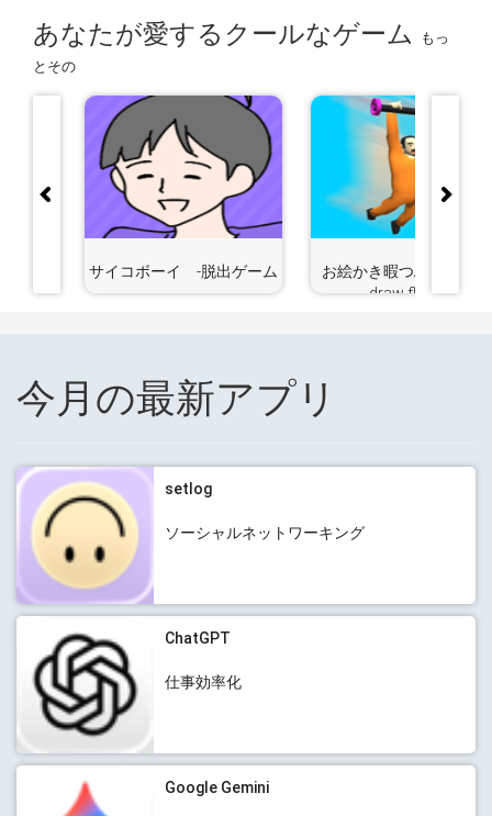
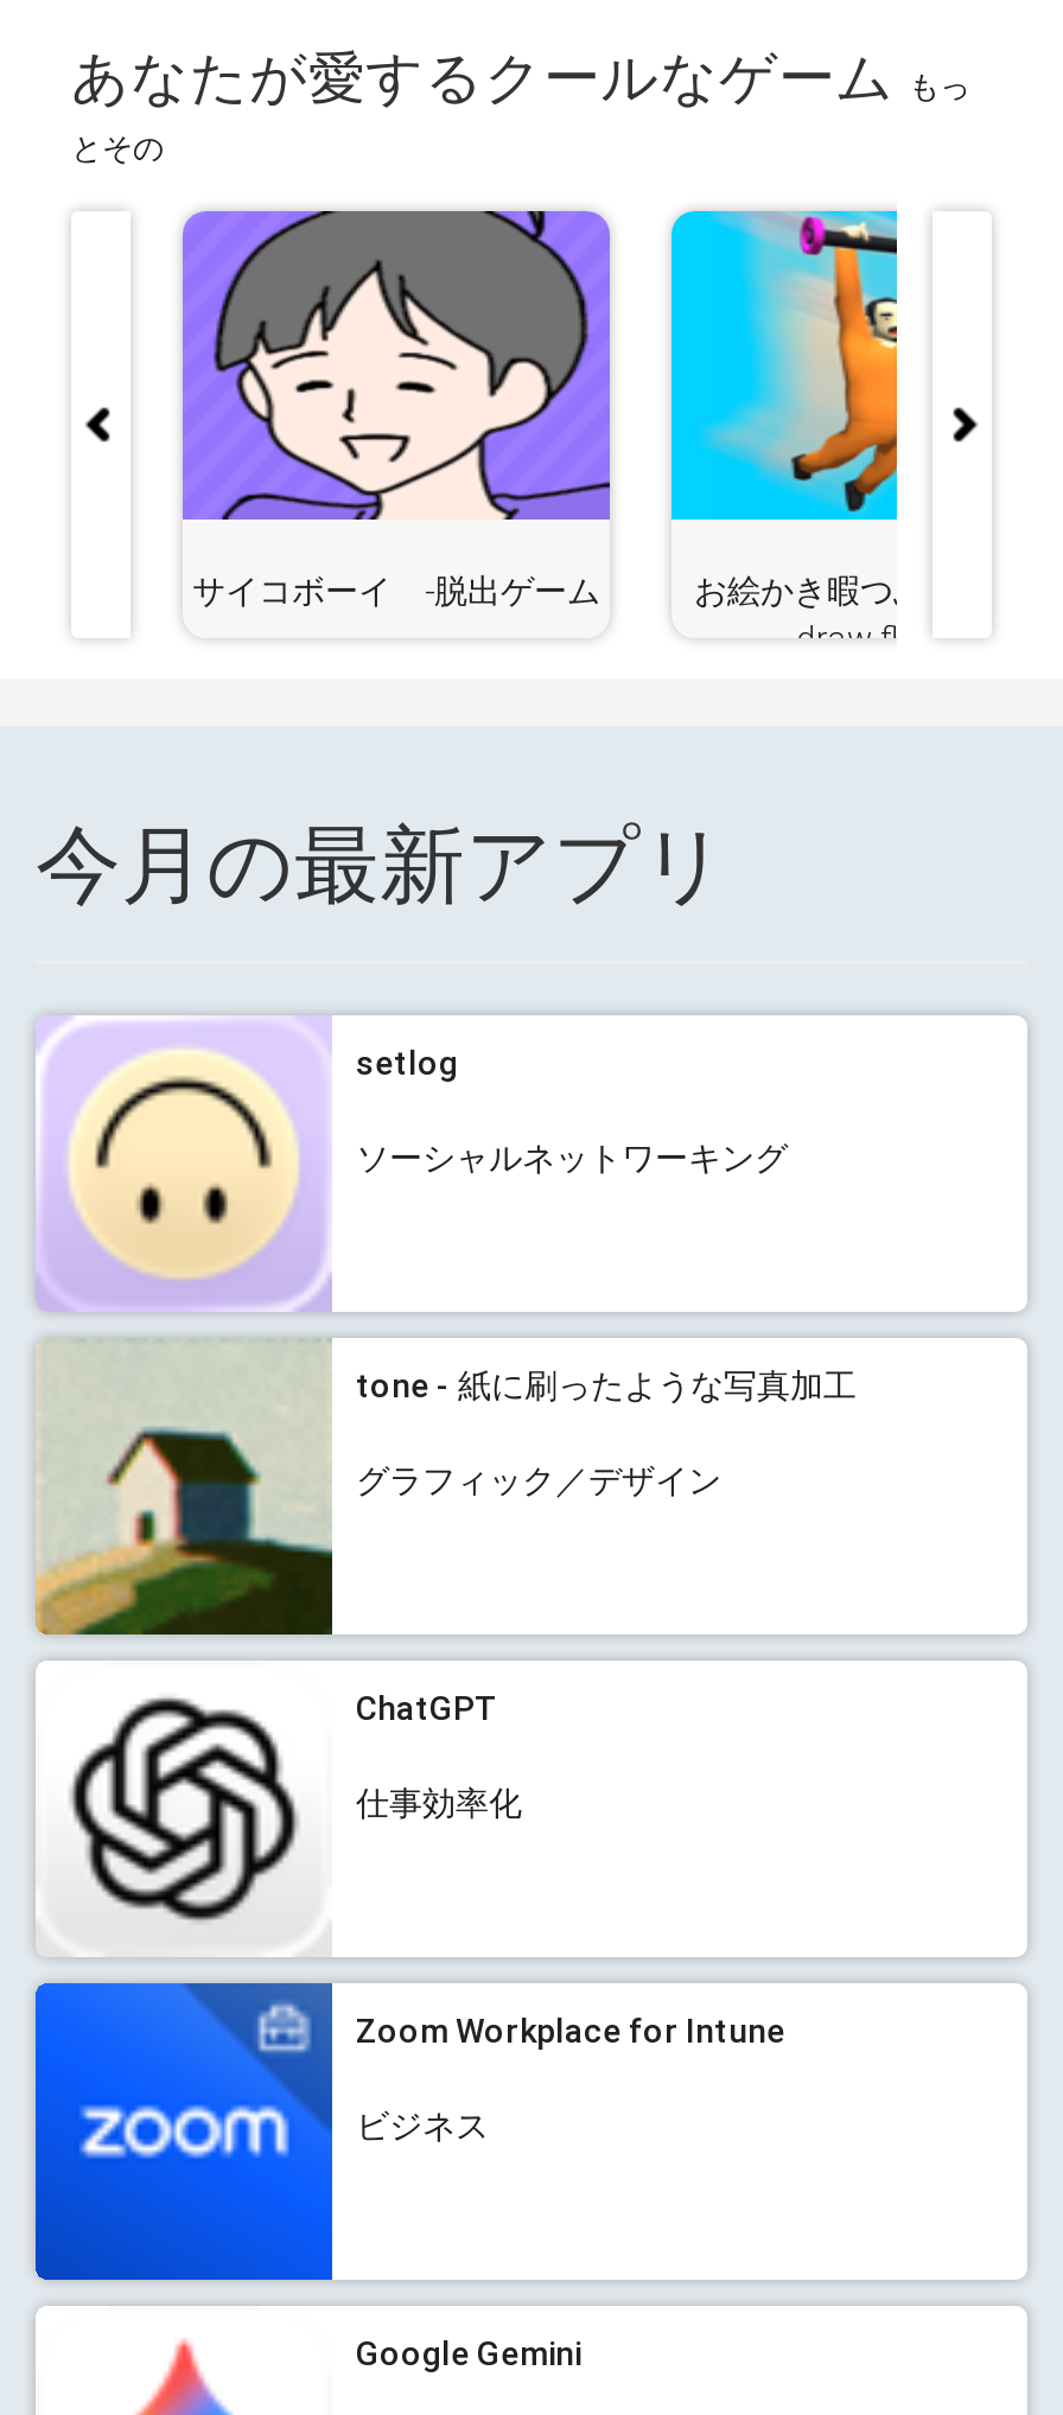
+ [image]
+ tone - 紙に刷ったような写真加工
+ グラフィック／デザイン

+ [image]
+ Zoom Workplace for Intune
+ ビジネス
